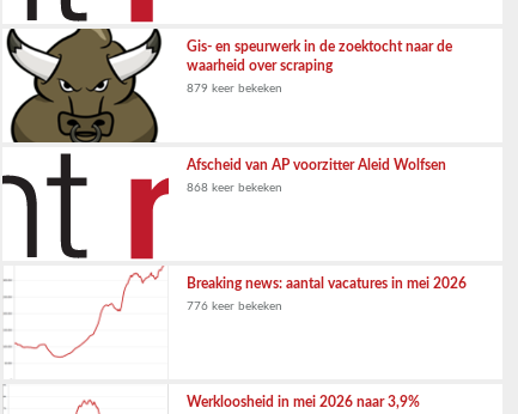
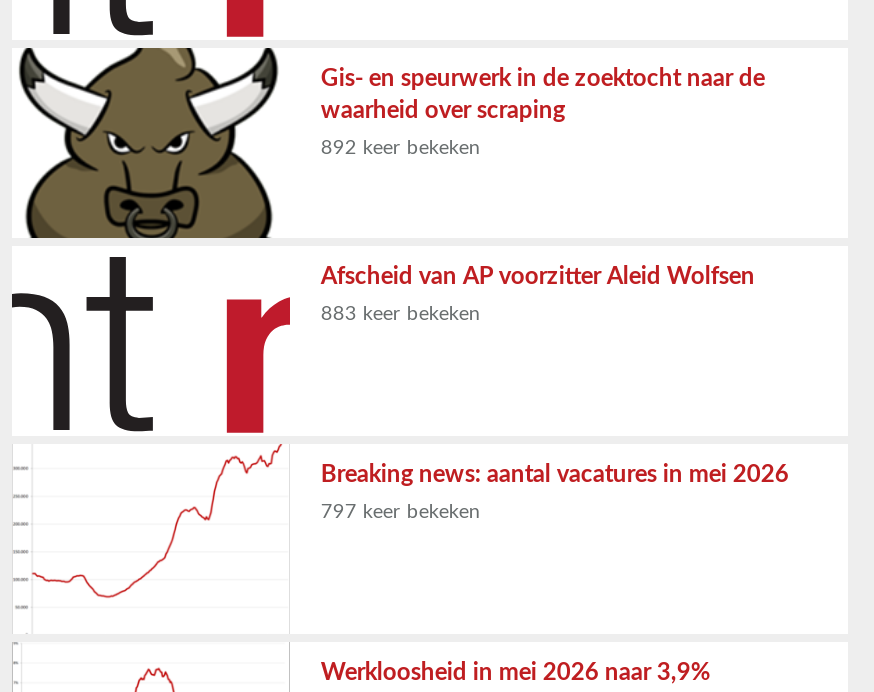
- 879 keer bekeken
+ 892 keer bekeken

- 868 keer bekeken
+ 883 keer bekeken

- 776 keer bekeken
+ 797 keer bekeken
